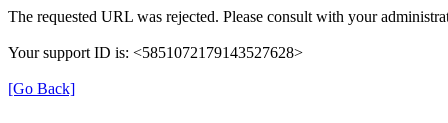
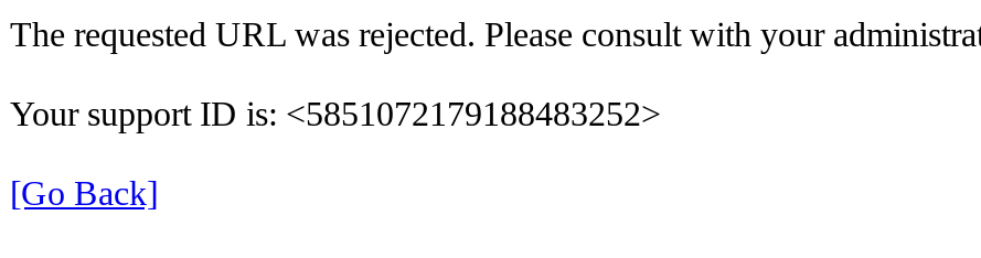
- Your support ID is: <5851072179143527628>
+ Your support ID is: <5851072179188483252>
